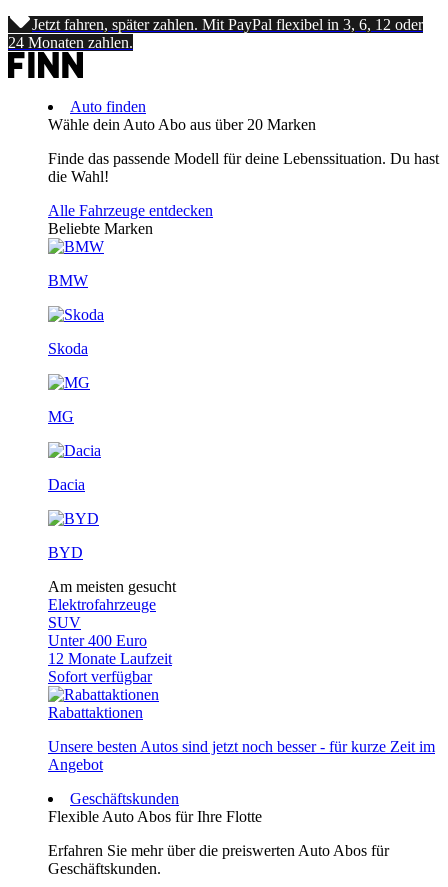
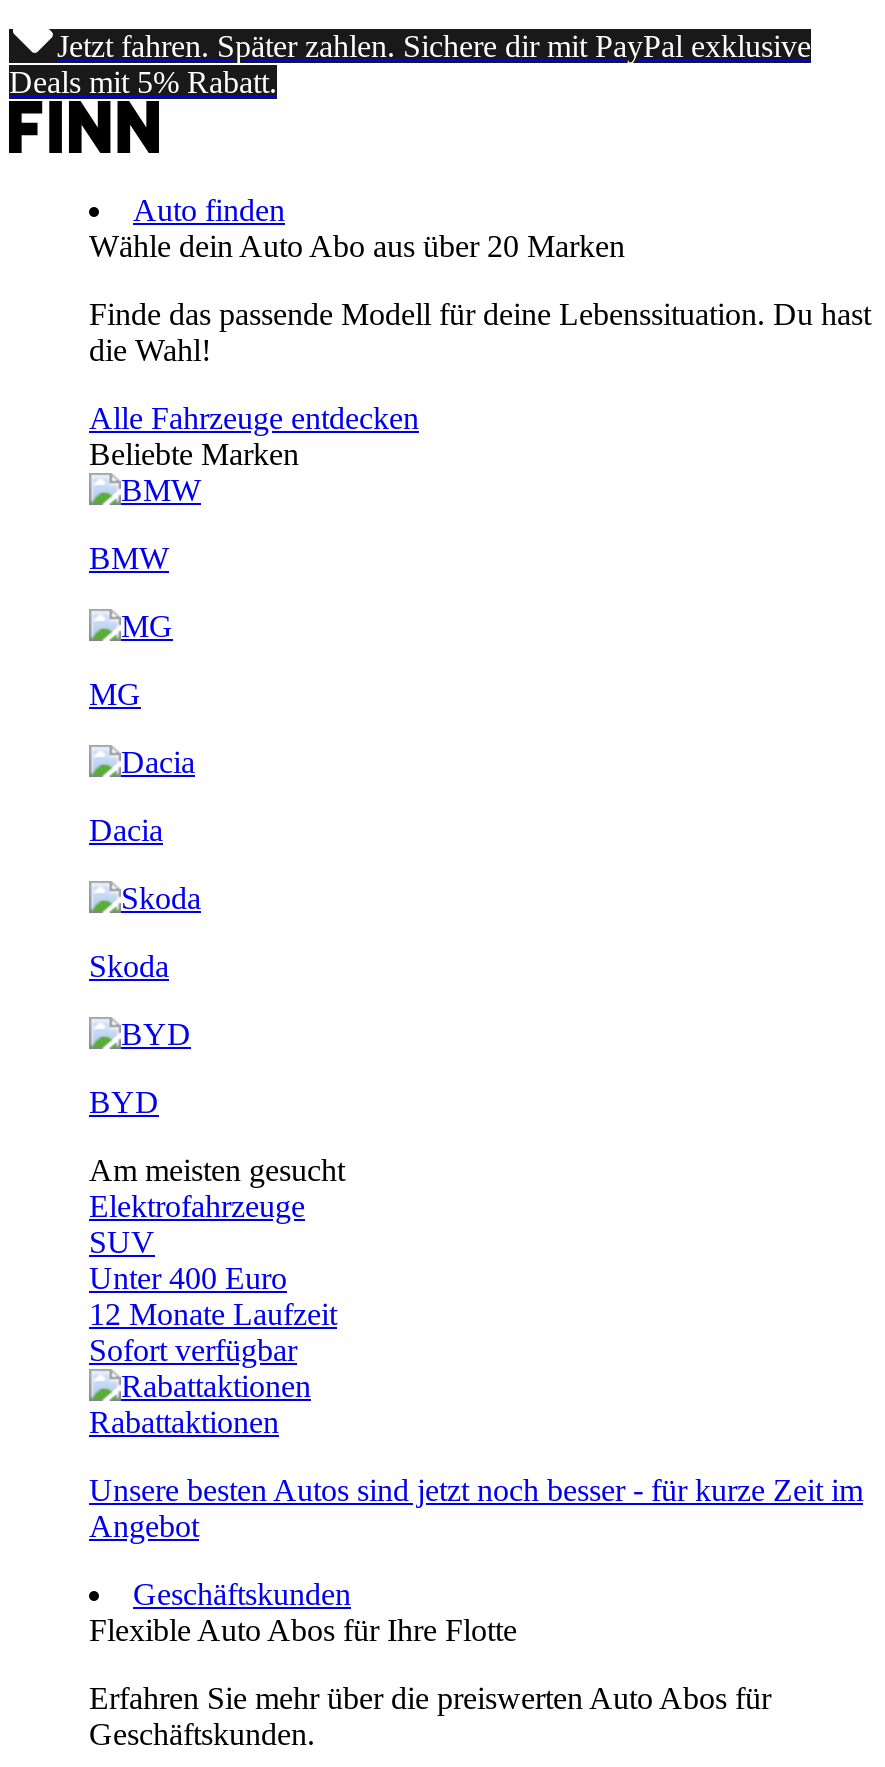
- Jetzt fahren, später zahlen. Mit PayPal flexibel in 3, 6, 12 oder
- 24 Monaten zahlen.
+ Jetzt fahren. Später zahlen. Sichere dir mit PayPal exklusive
+ Deals mit 5% Rabatt.

moved down: Skoda

moved up: MG | Dacia
